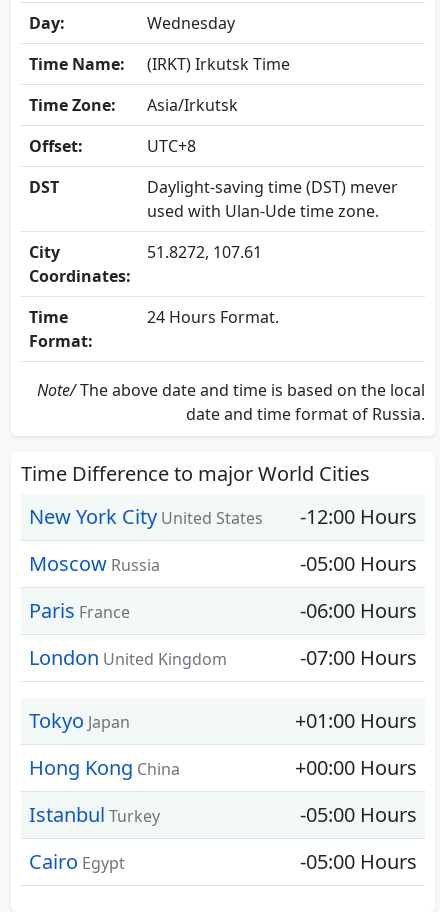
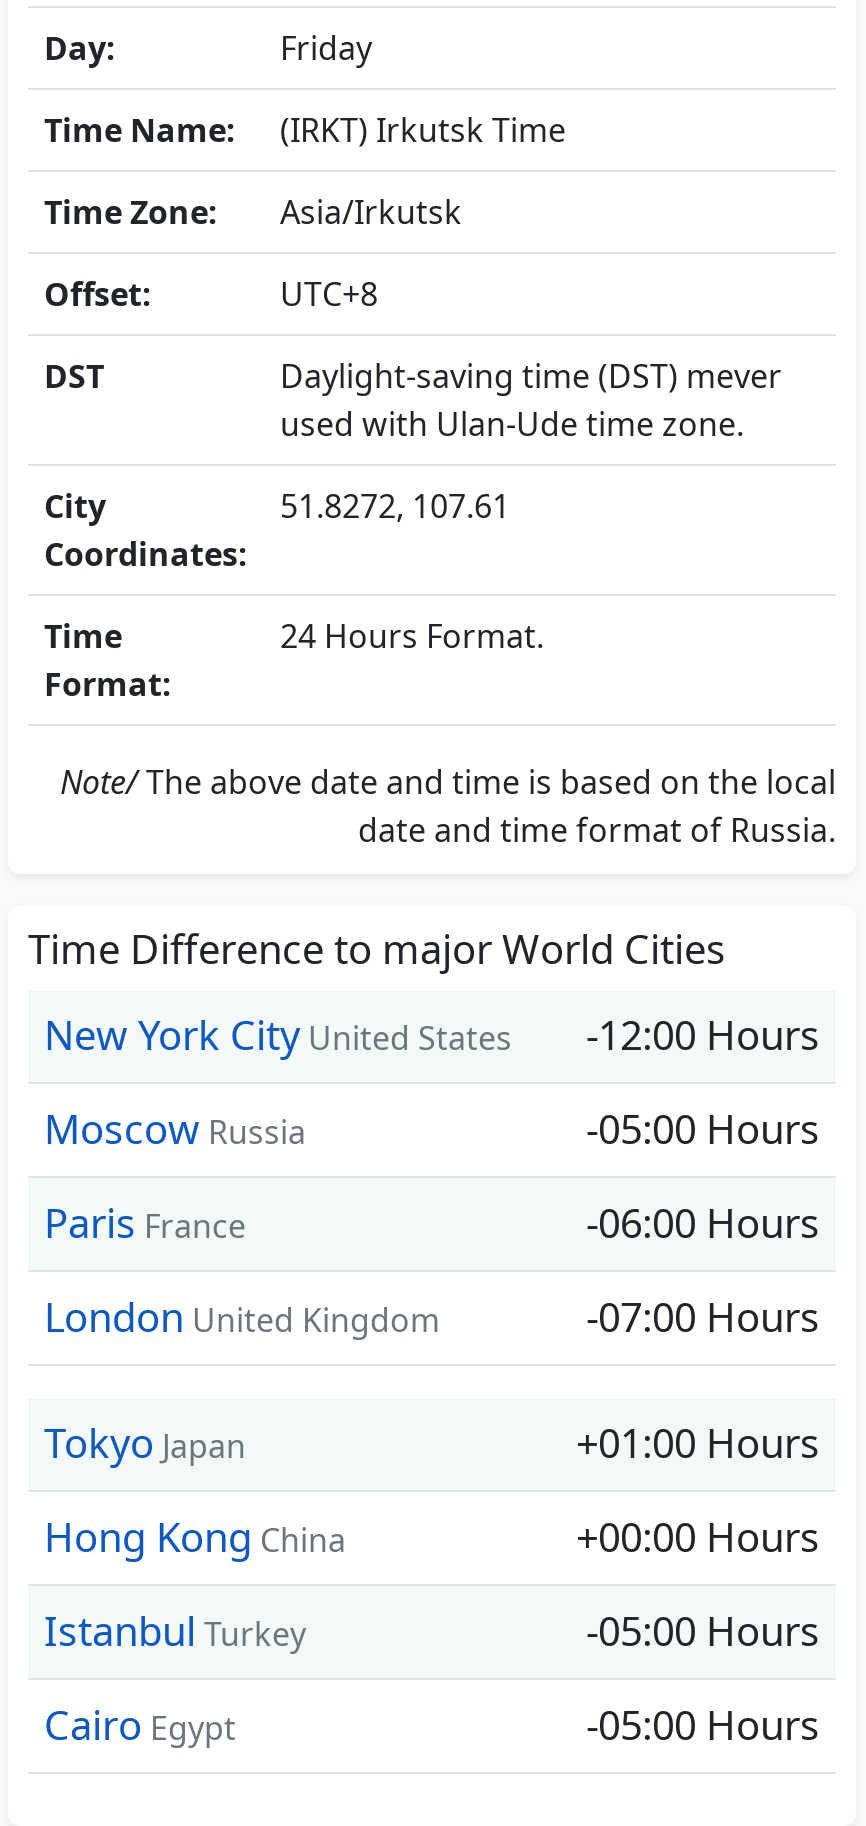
- Wednesday
+ Friday
